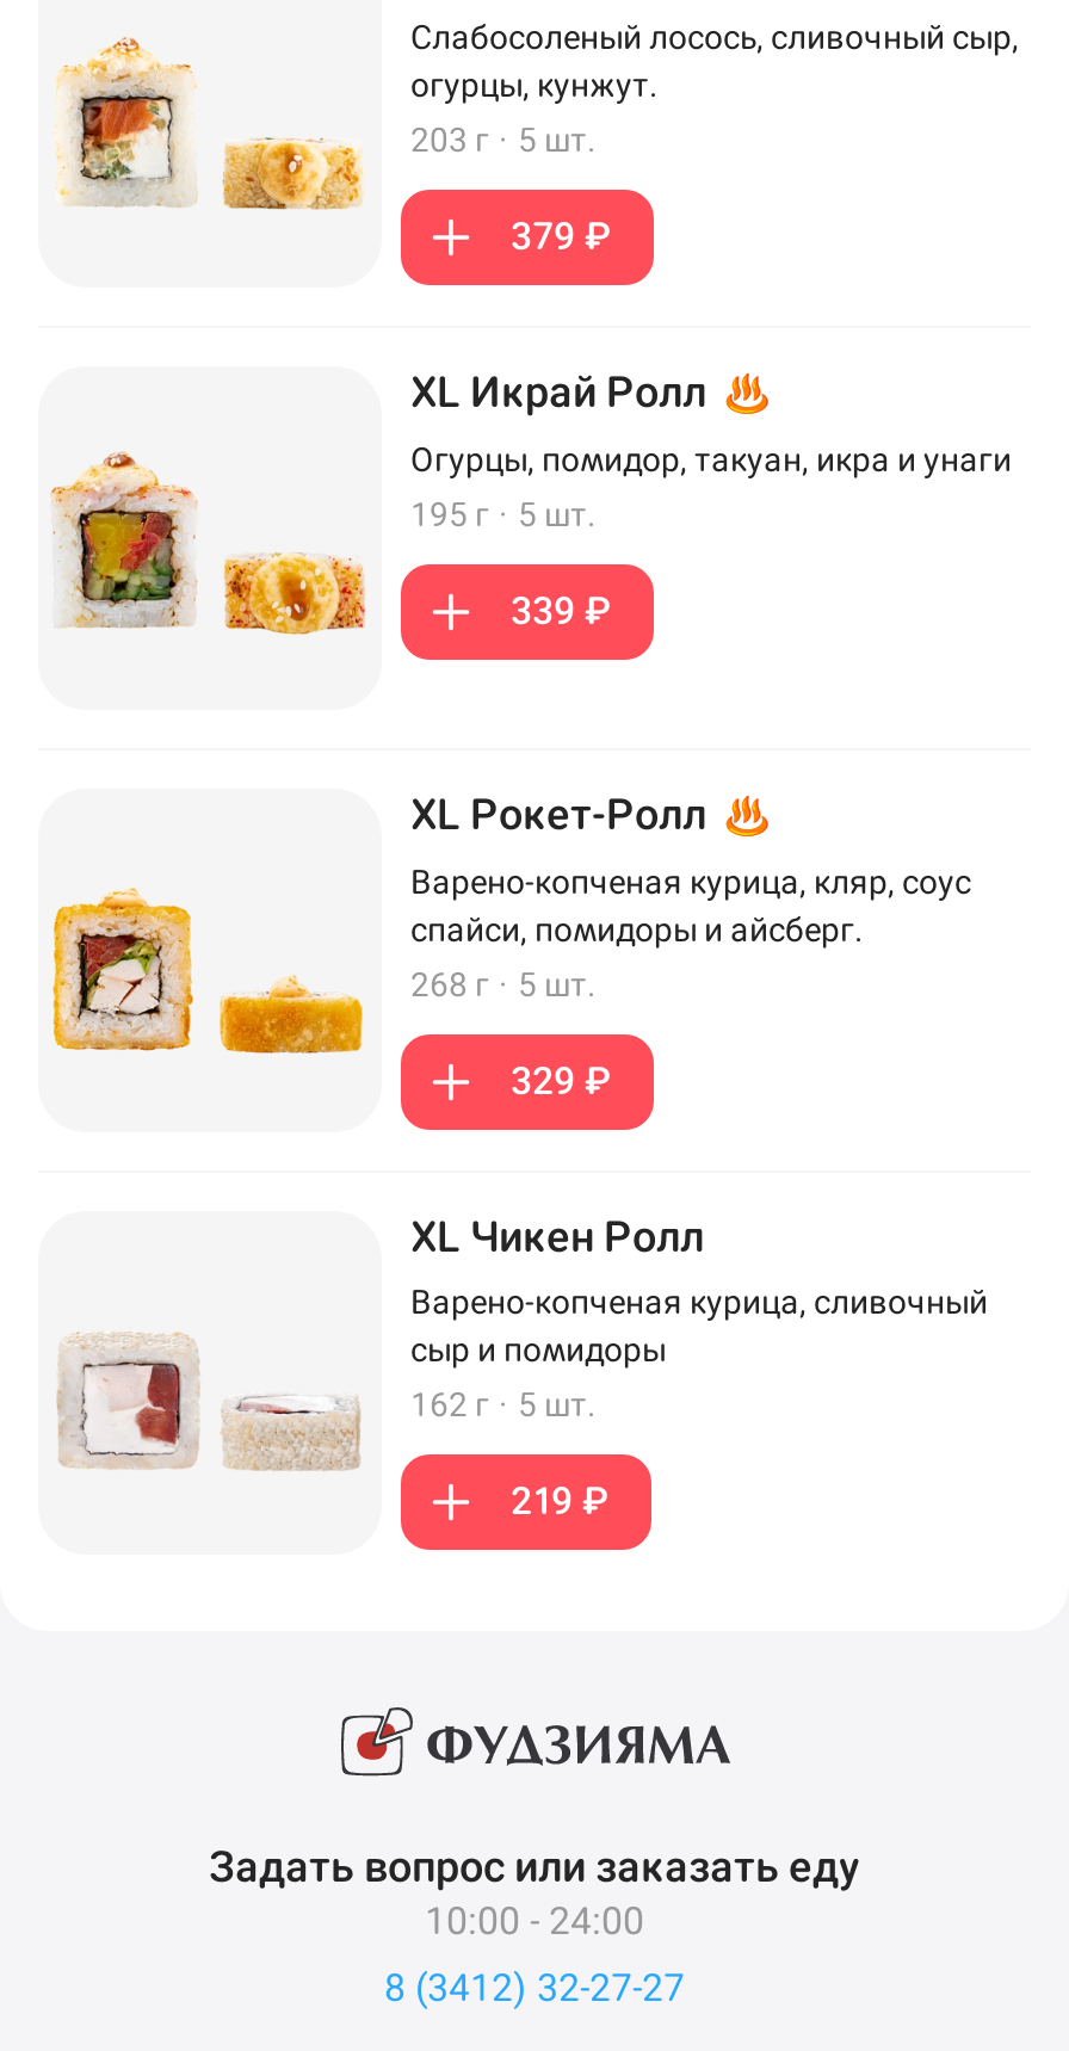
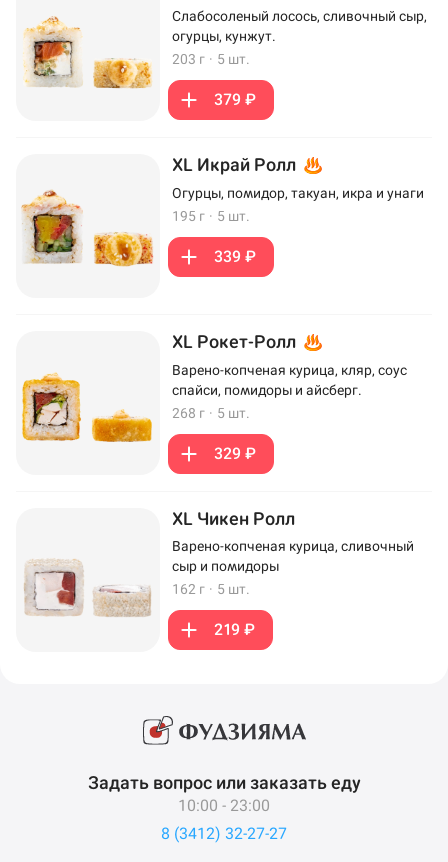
- 10:00 - 24:00
+ 10:00 - 23:00
